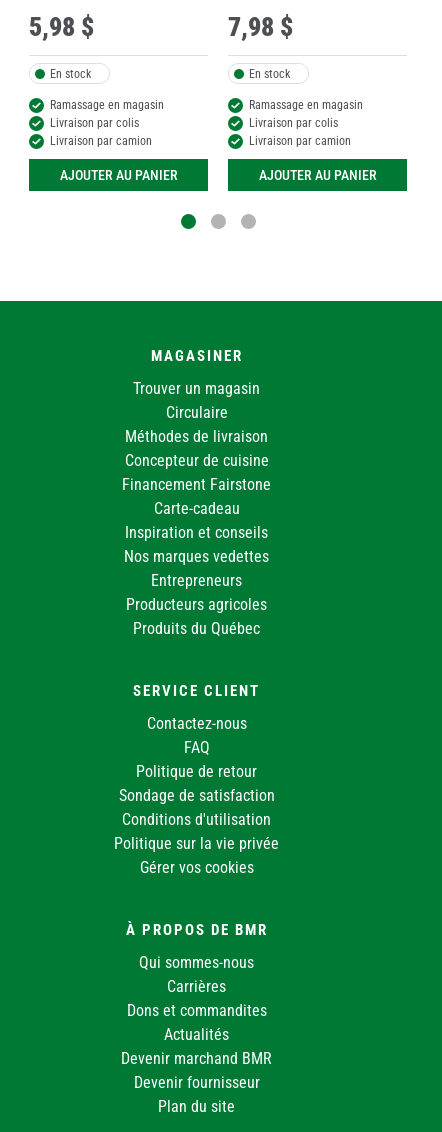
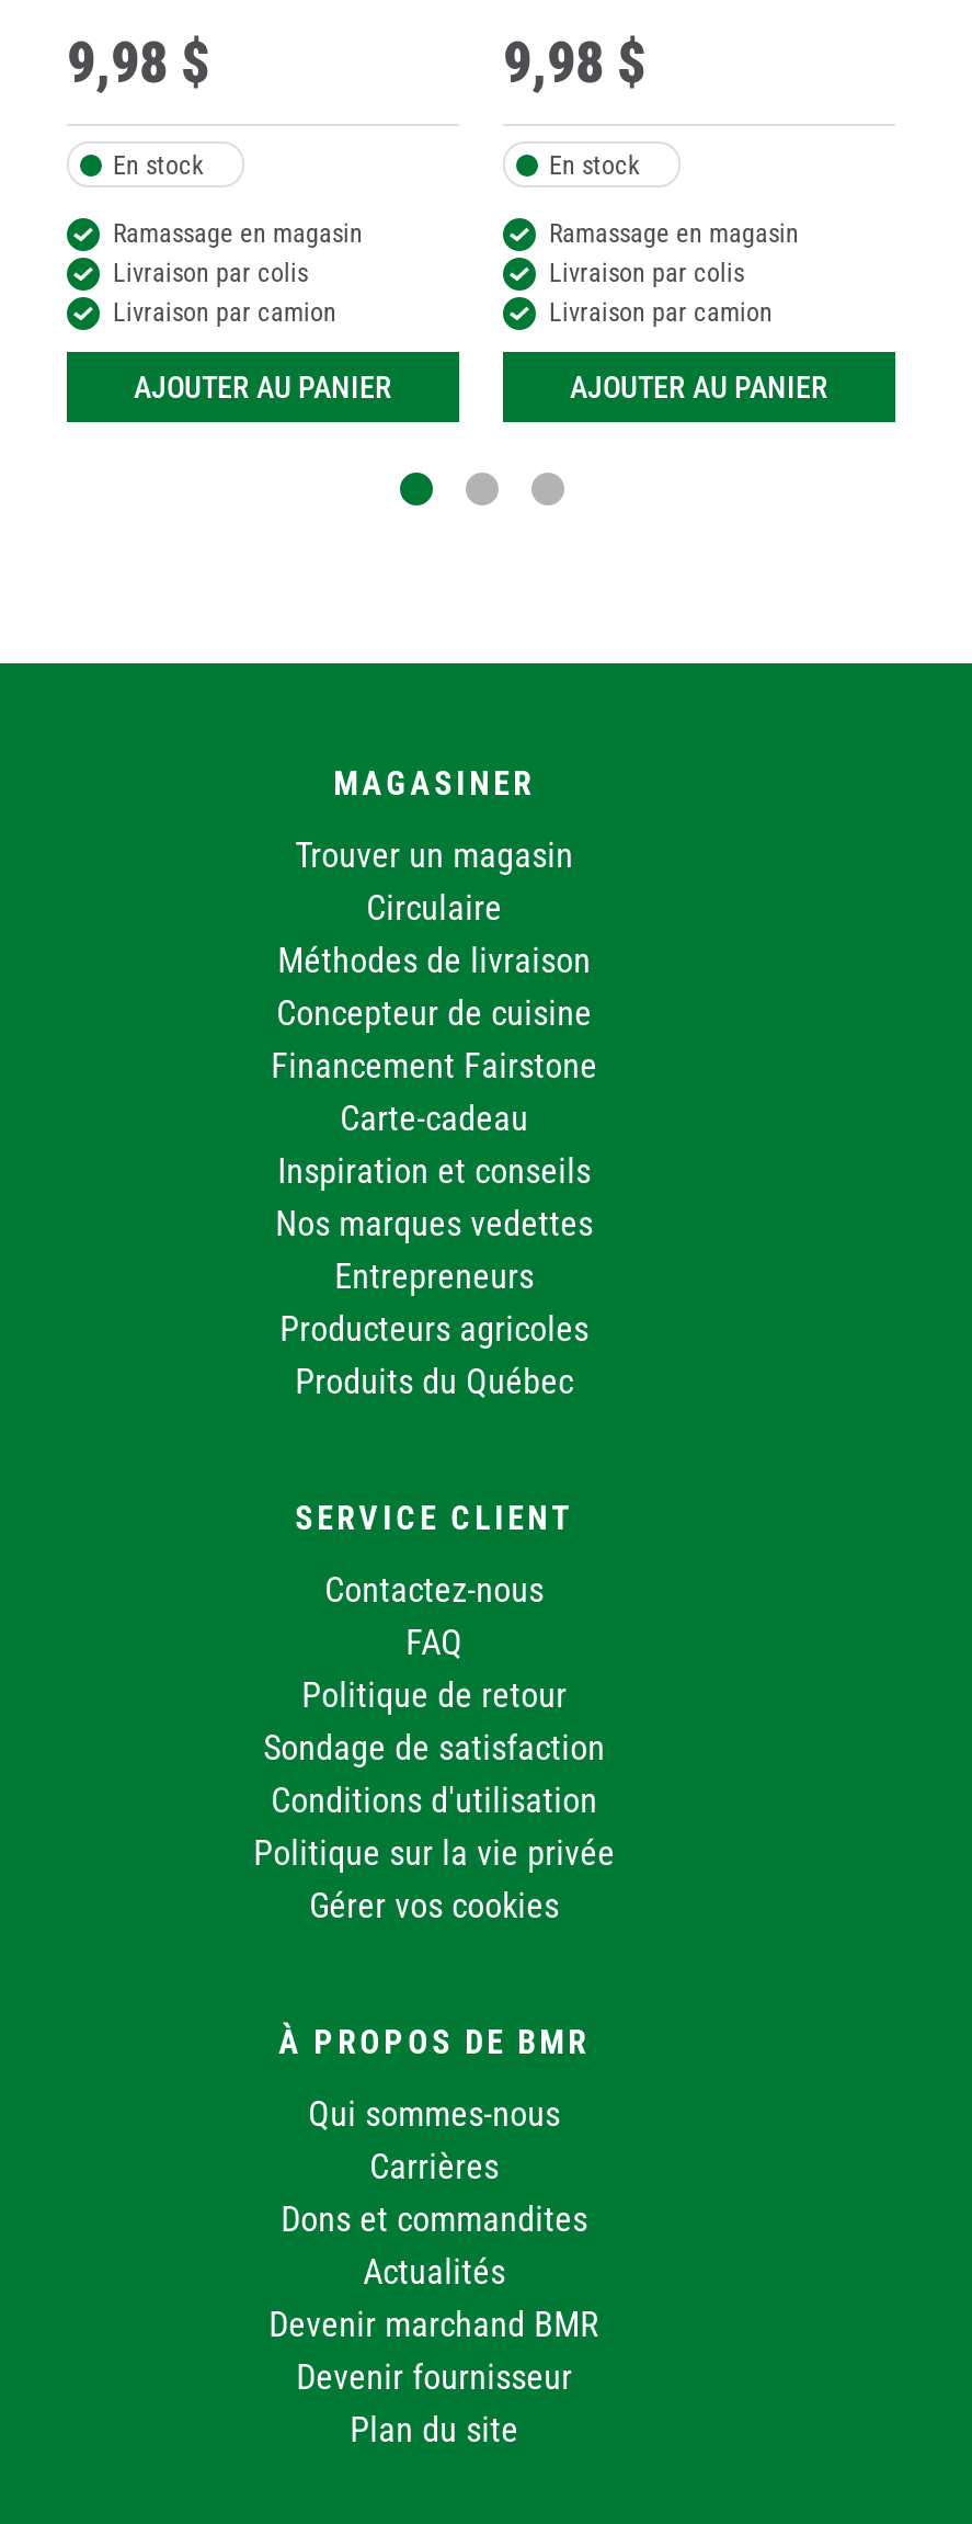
- 5,98 $
+ 9,98 $

- 7,98 $
+ 9,98 $
